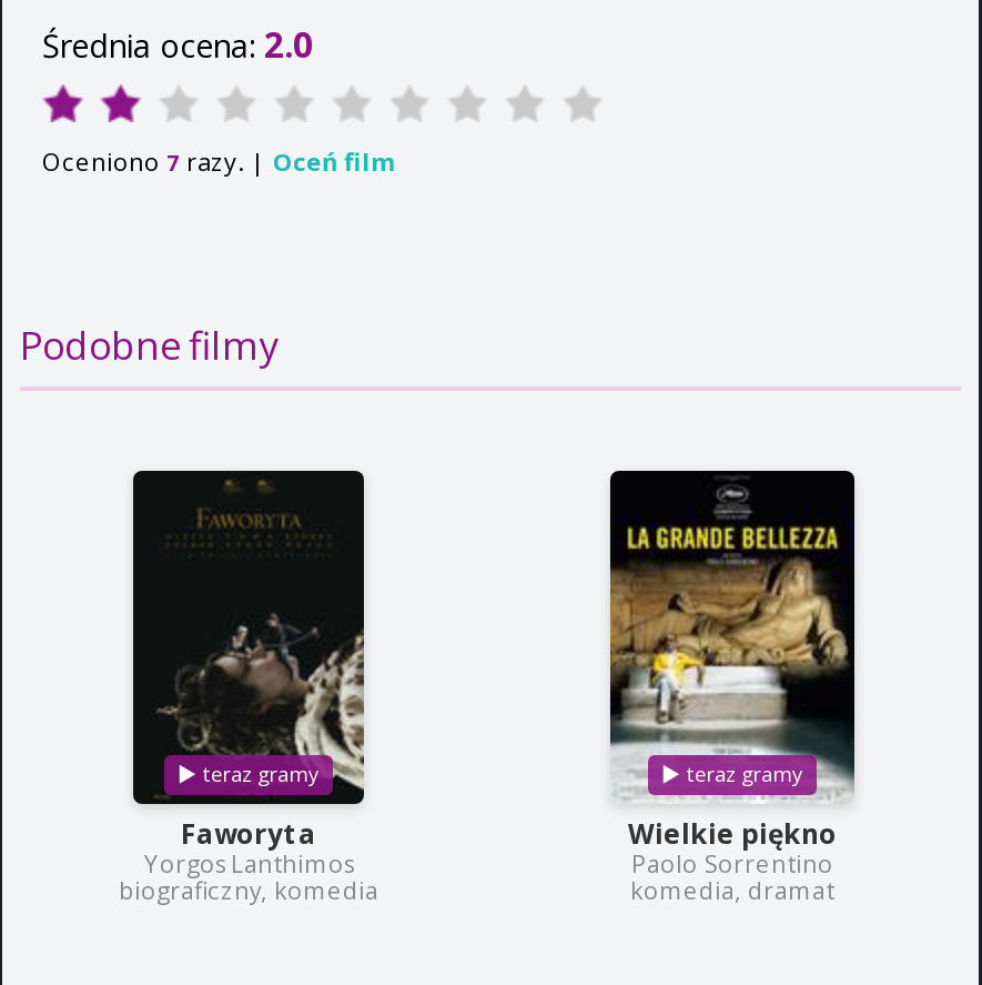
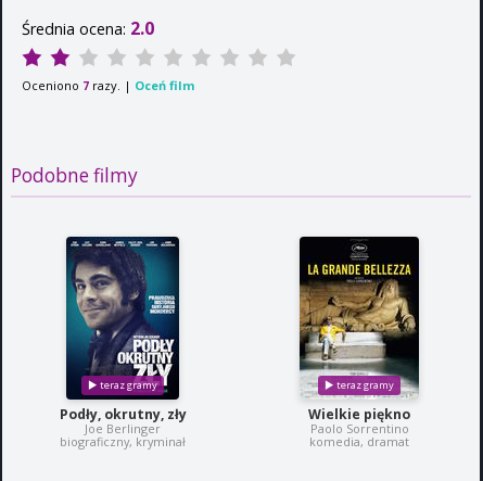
- [image]
- Faworyta
- Yorgos Lanthimos
- biograficzny, komedia
+ [image]
+ Podły, okrutny, zły
+ Joe Berlinger
+ biograficzny, kryminał
